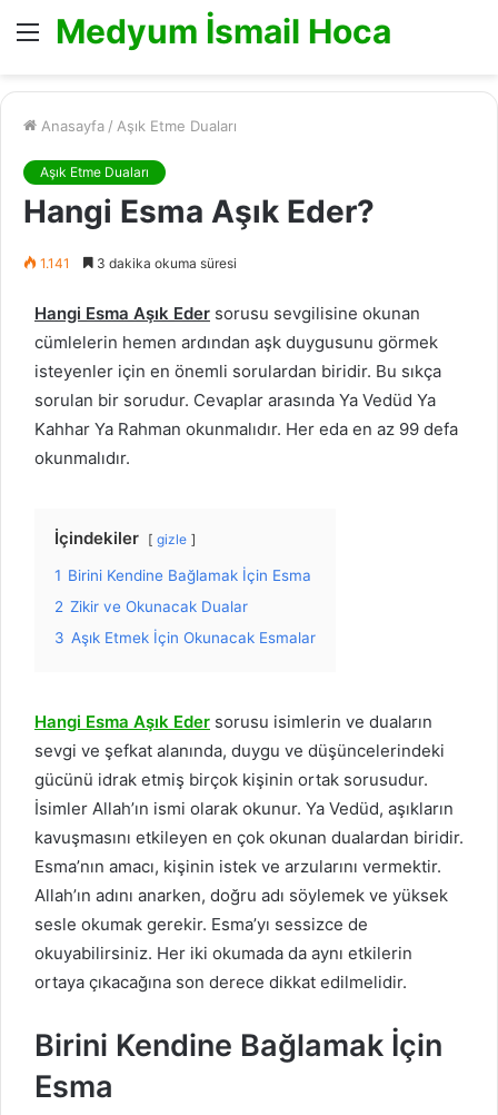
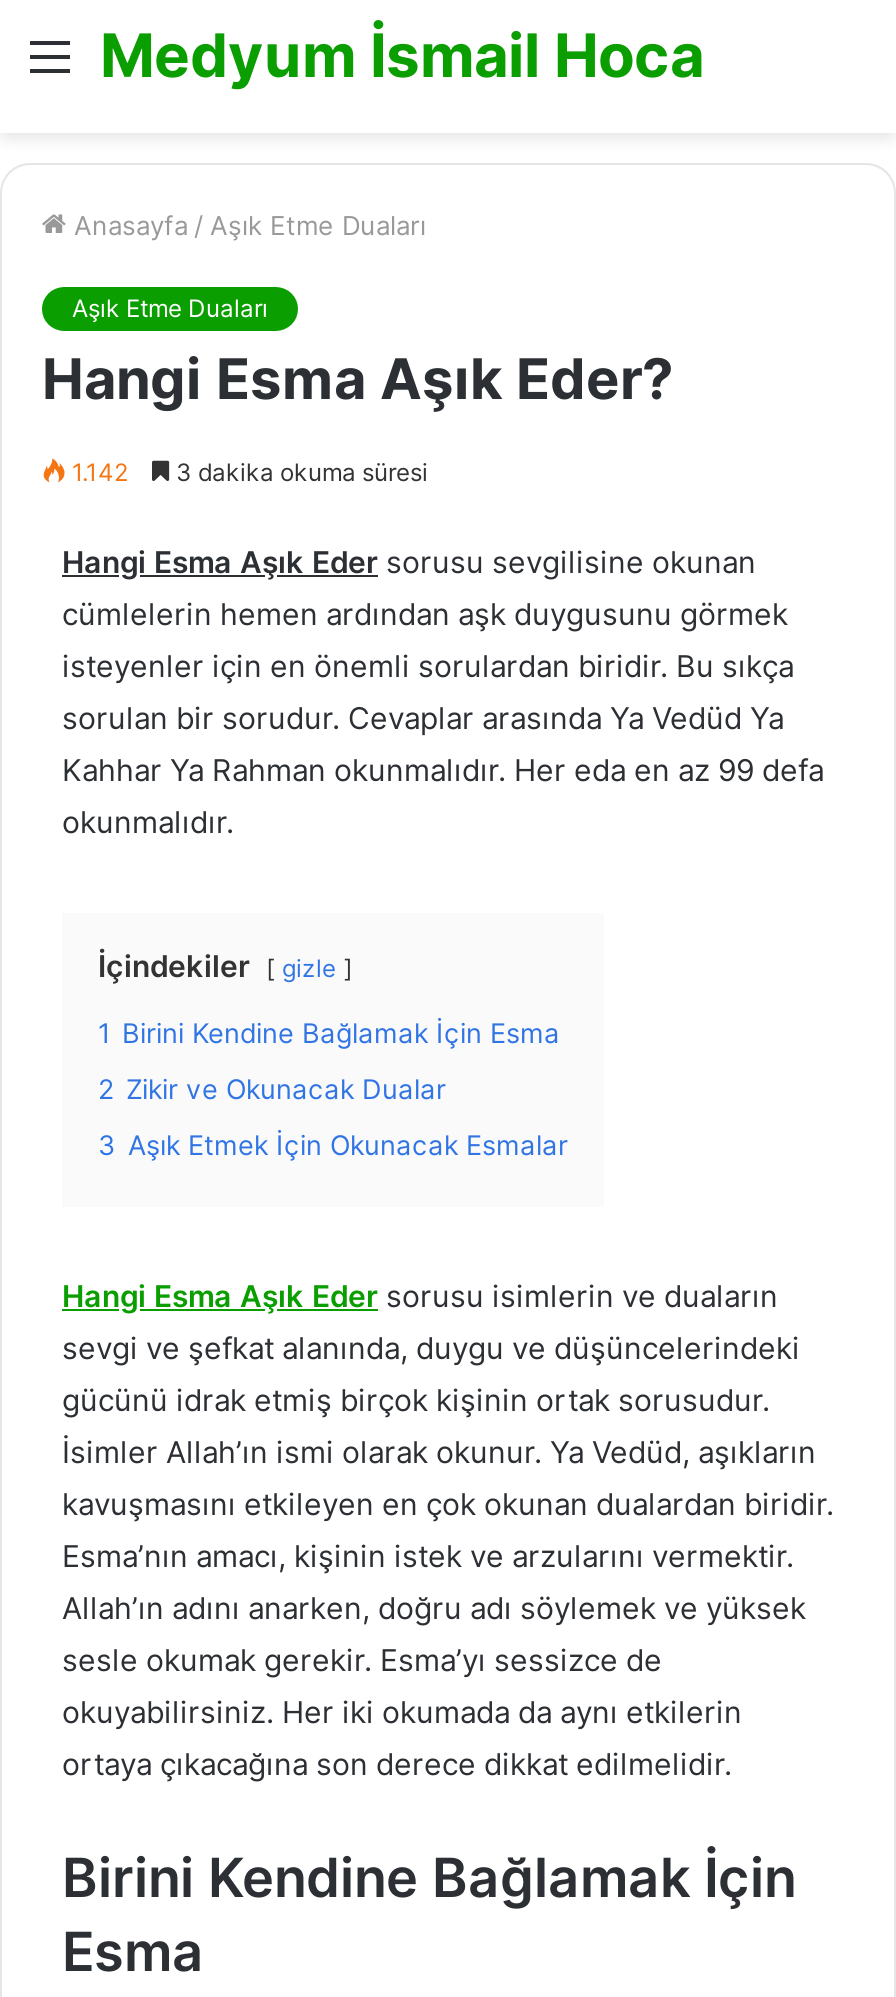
- 1.141 3 dakika okuma süresi
+ 1.142 3 dakika okuma süresi
